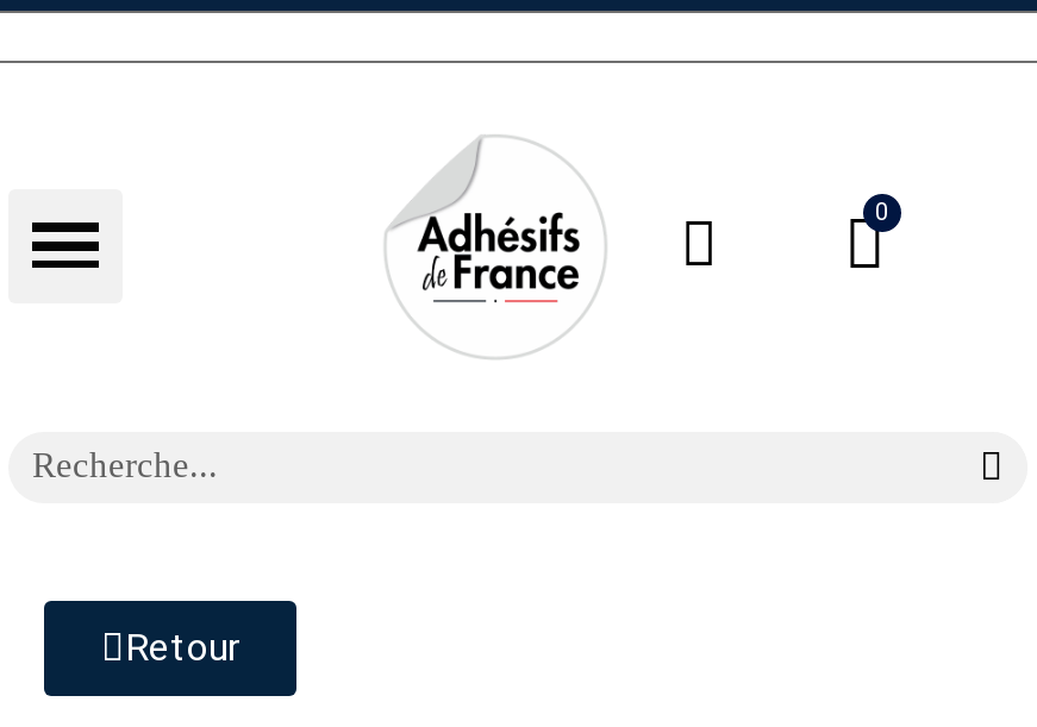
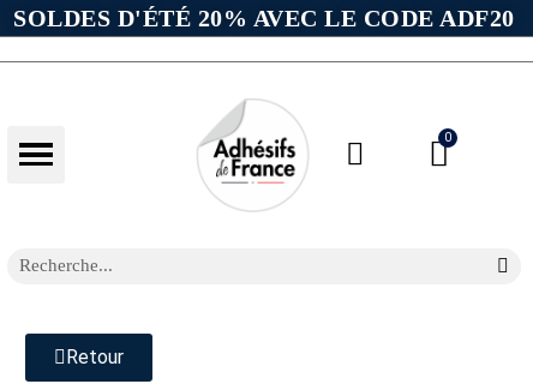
+ SOLDES D'ÉTÉ 20% AVEC LE CODE ADF20
